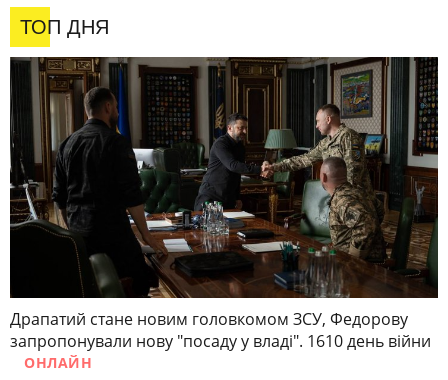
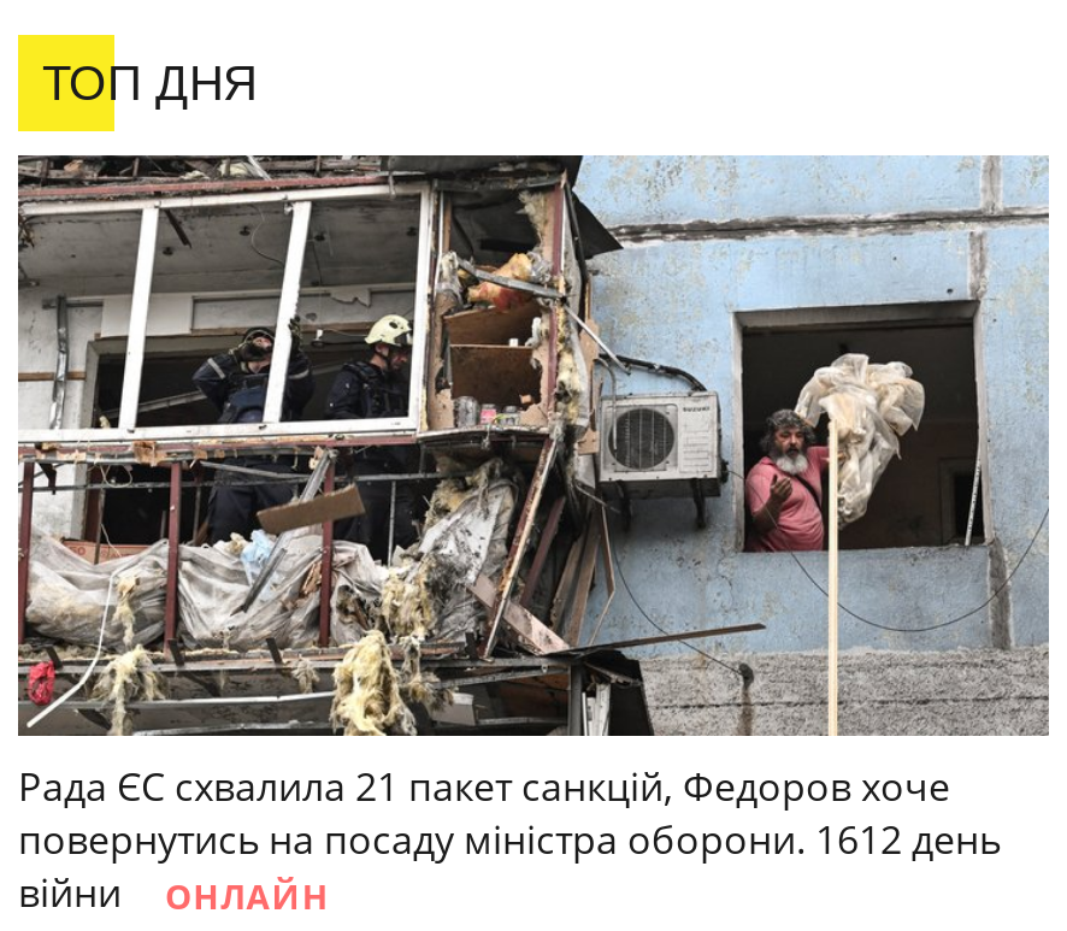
- [image]
- Драпатий стане новим головкомом ЗСУ, Федорову
- запропонували нову "посаду у владі". 1610 день війни
+ [image]
+ Рада ЄС схвалила 21 пакет санкцій, Федоров хоче
+ повернутись на посаду міністра оборони. 1612 день
+ війни
